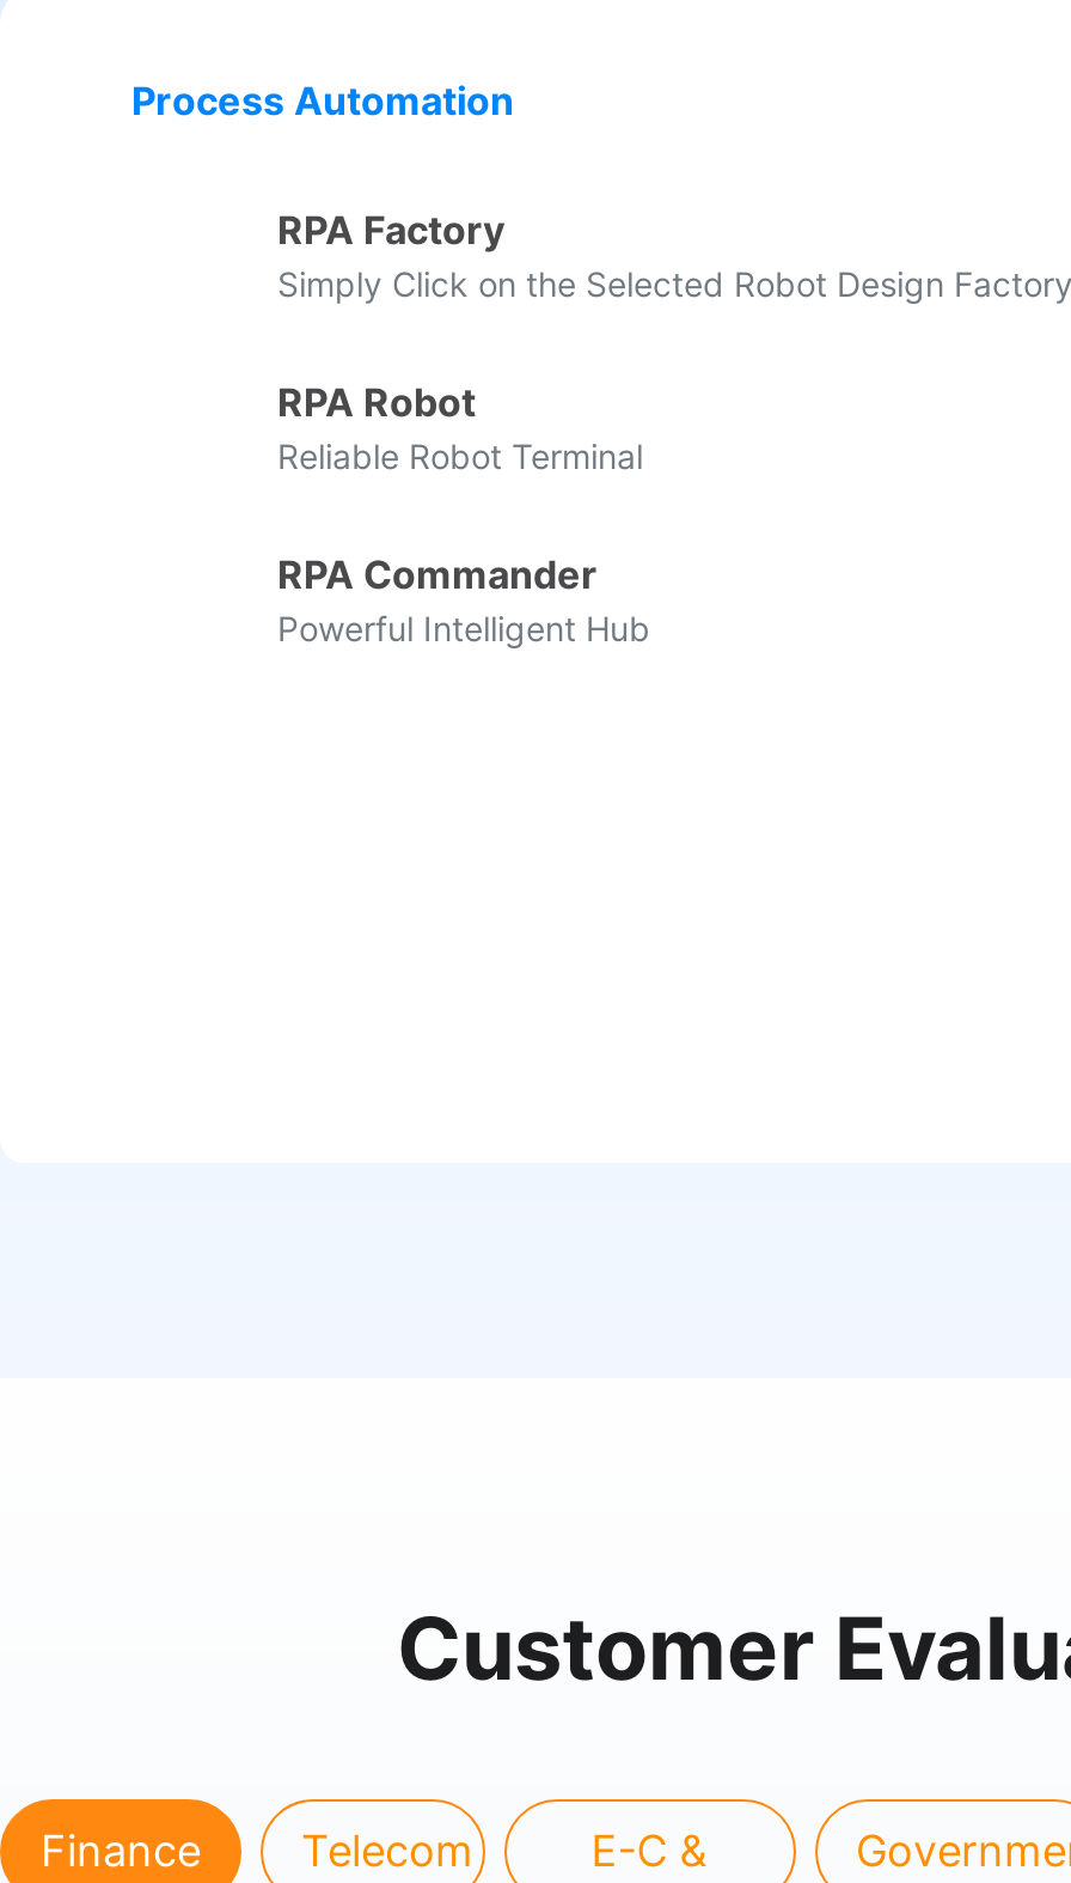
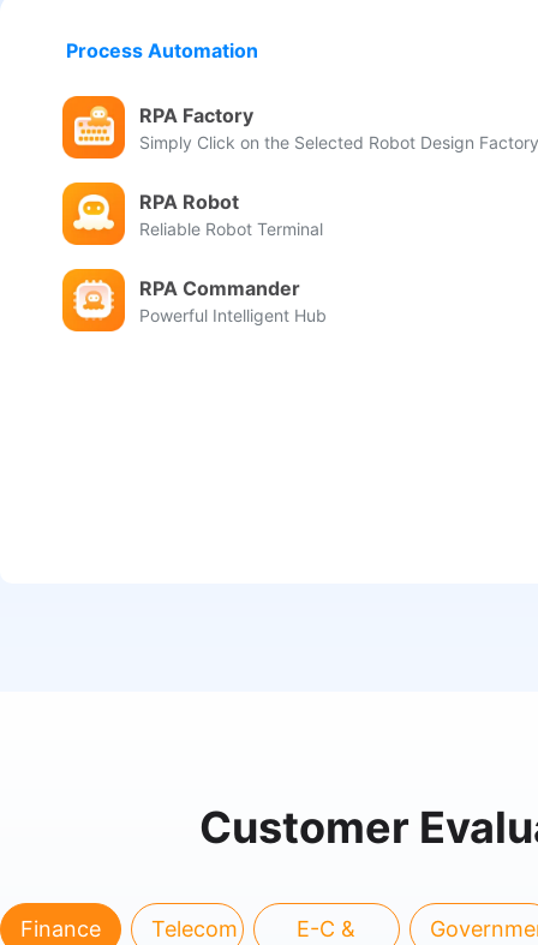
+ [image]

+ [image]

+ [image]
